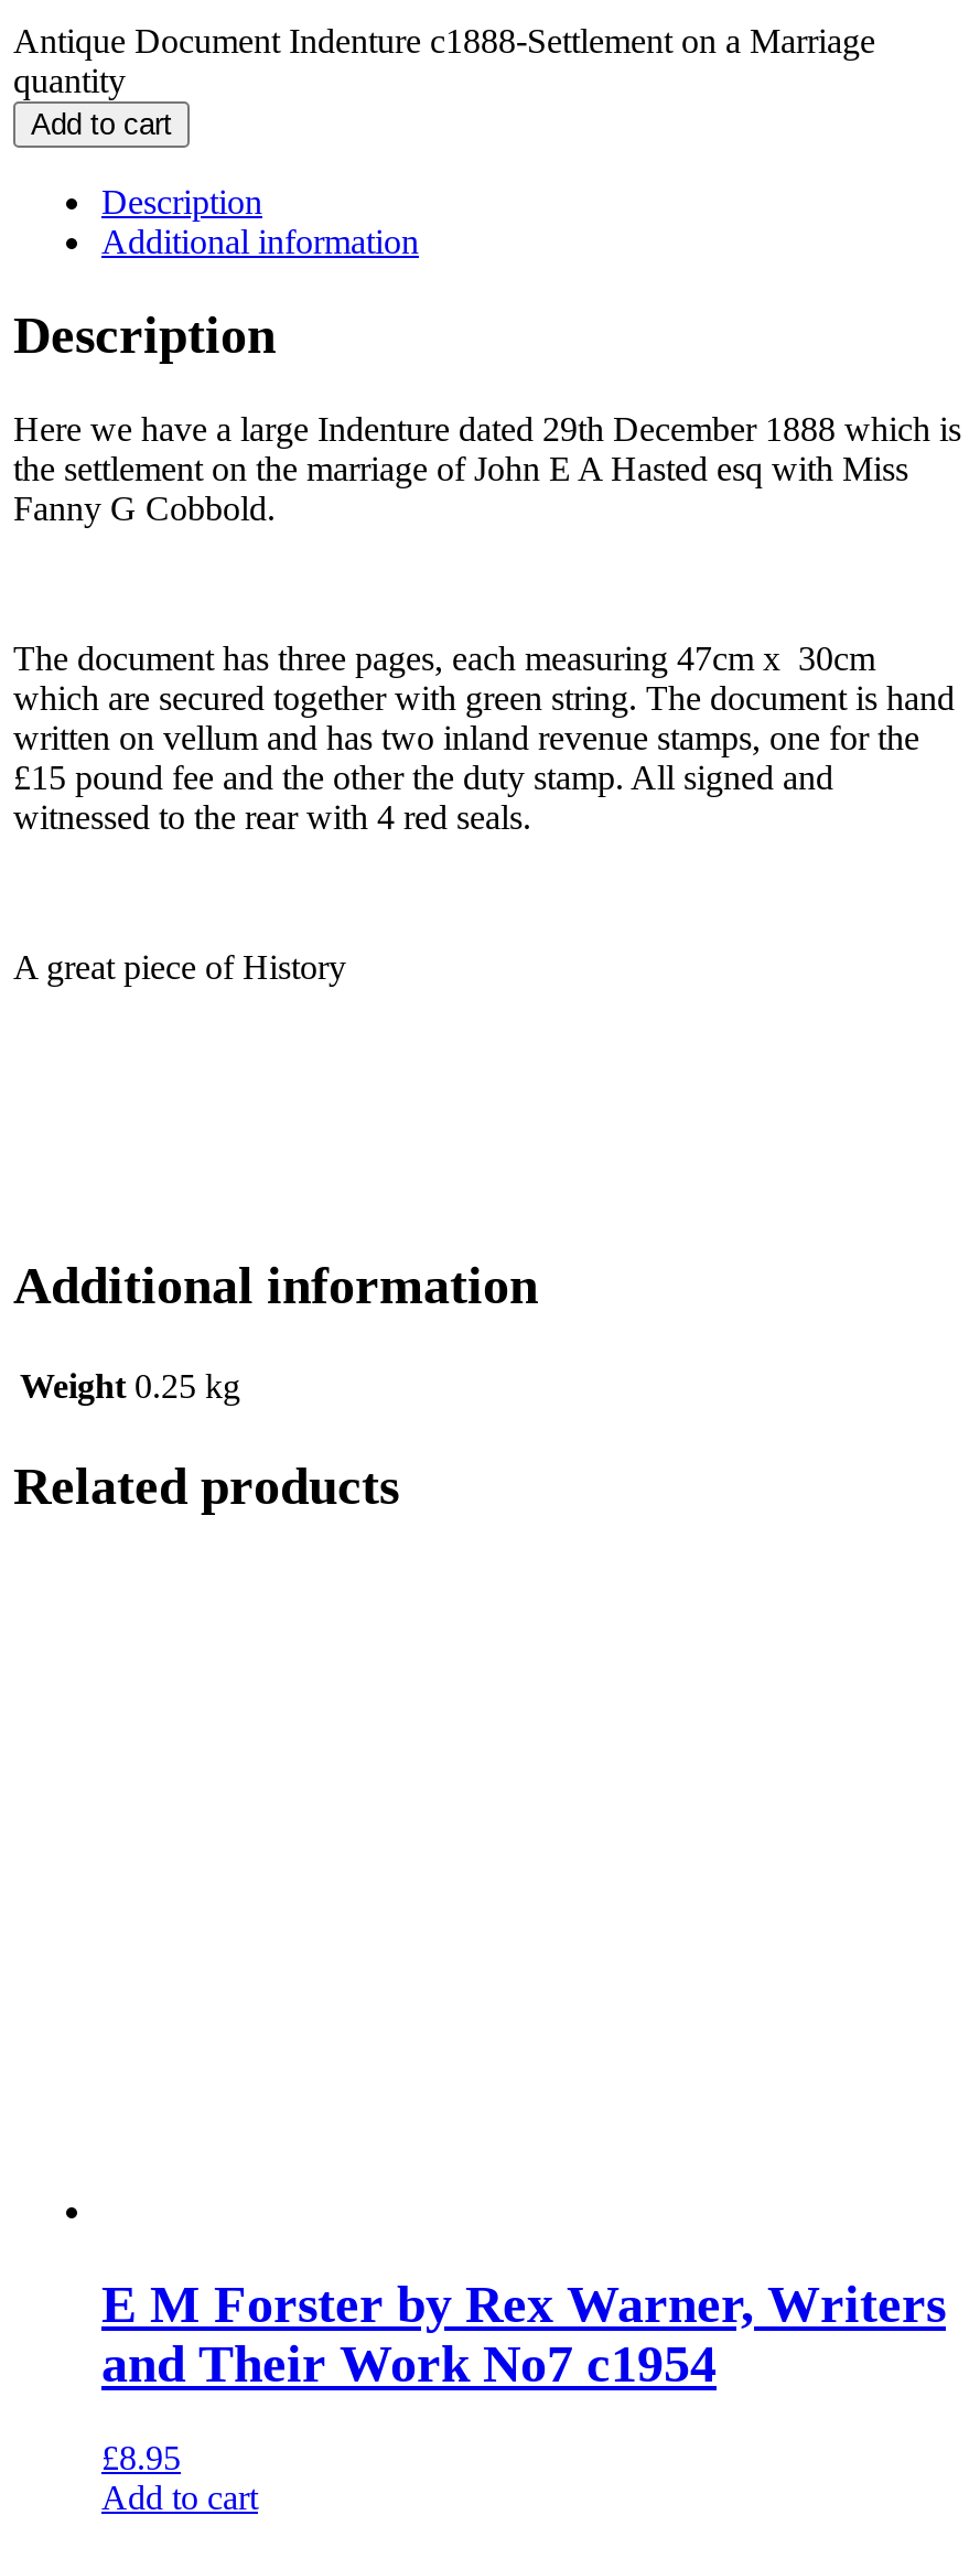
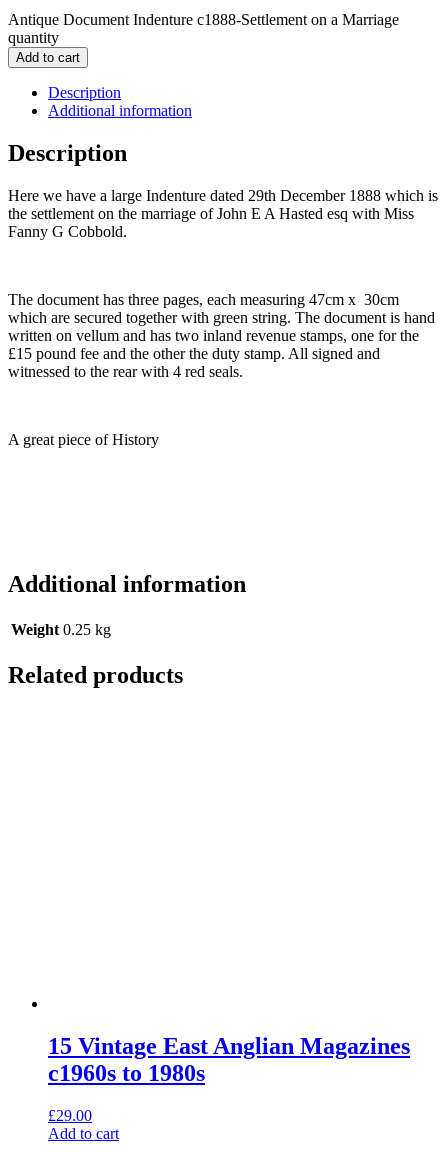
- E M Forster by Rex Warner, Writers
- and Their Work No7 c1954
+ 15 Vintage East Anglian Magazines
+ c1960s to 1980s

- £8.95
+ £29.00
